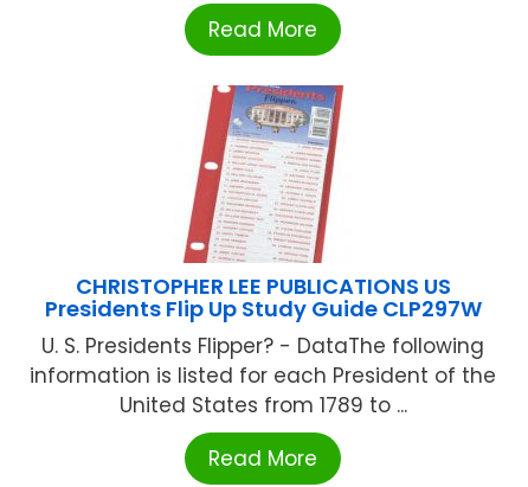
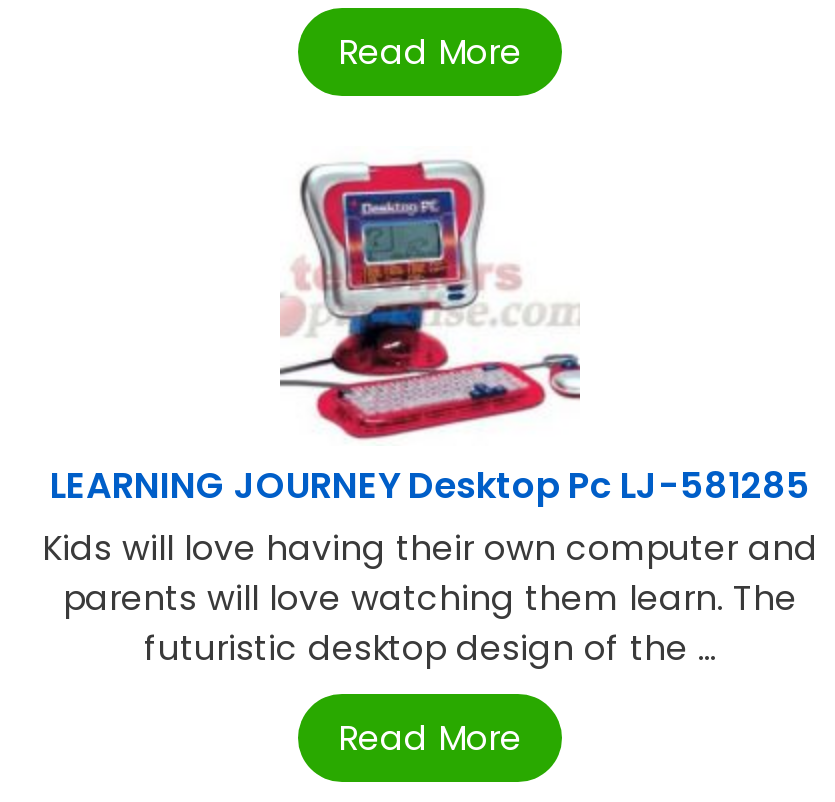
- [image]
- CHRISTOPHER LEE PUBLICATIONS US
- Presidents Flip Up Study Guide CLP297W
- U. S. Presidents Flipper? - DataThe following
- information is listed for each President of the
- United States from 1789 to ...
+ [image]
+ LEARNING JOURNEY Desktop Pc LJ-581285
+ Kids will love having their own computer and
+ parents will love watching them learn. The
+ futuristic desktop design of the ...
